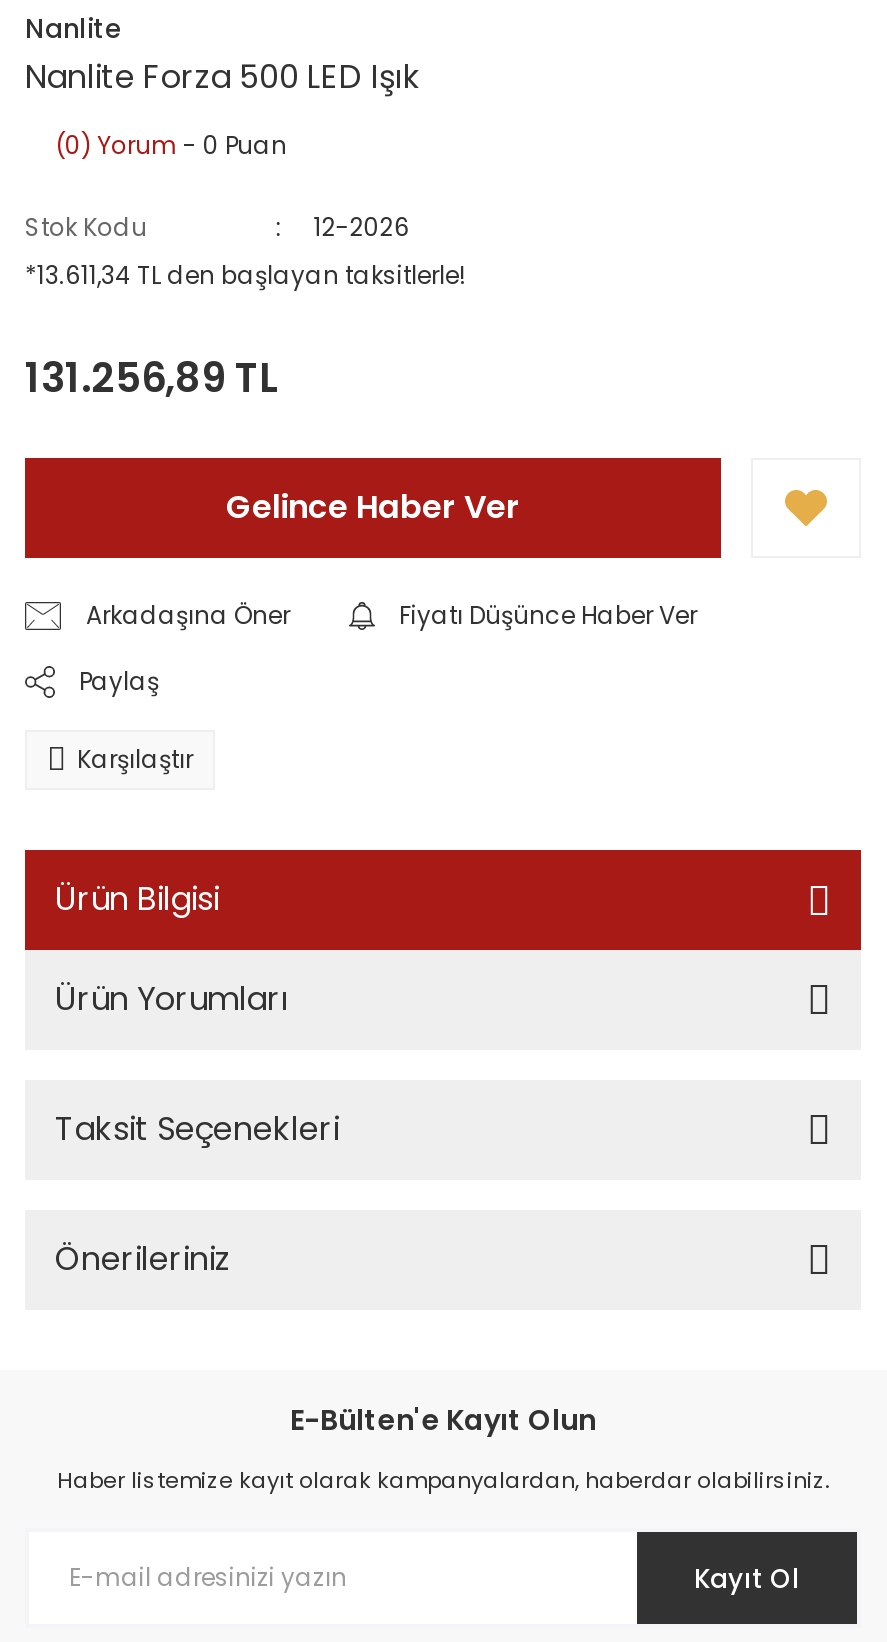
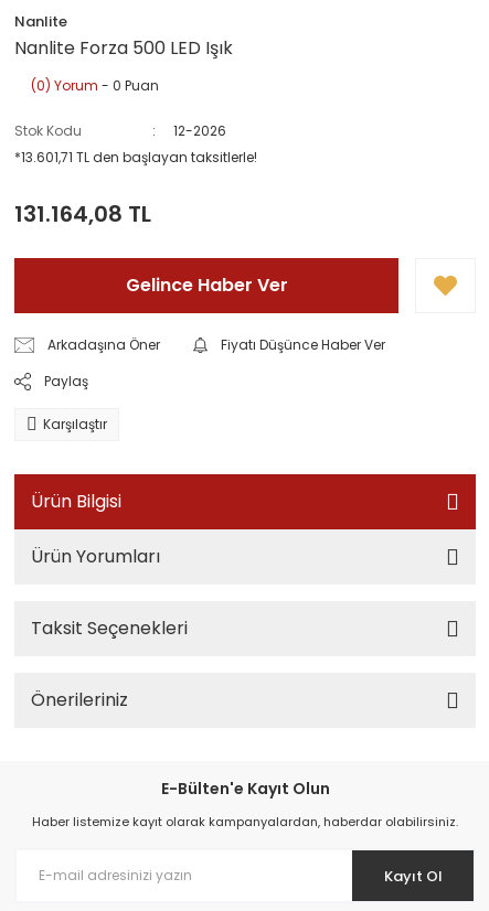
- *13.611,34 TL den başlayan taksitlerle!
+ *13.601,71 TL den başlayan taksitlerle!

- 131.256,89 TL
+ 131.164,08 TL
